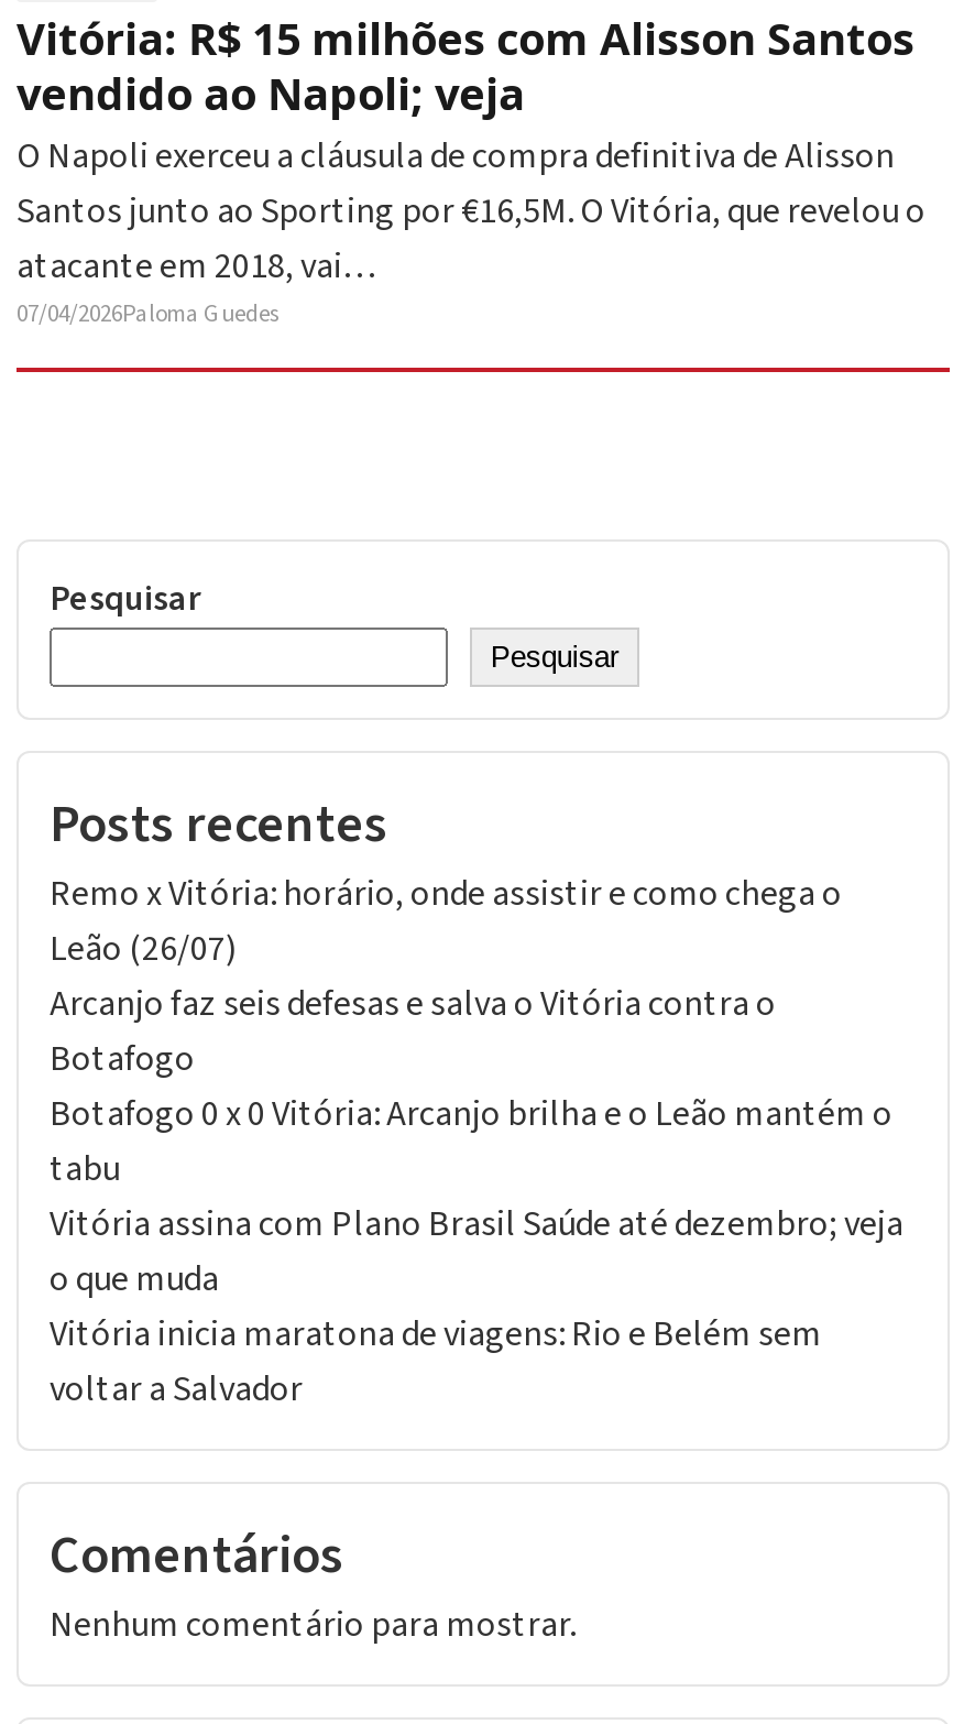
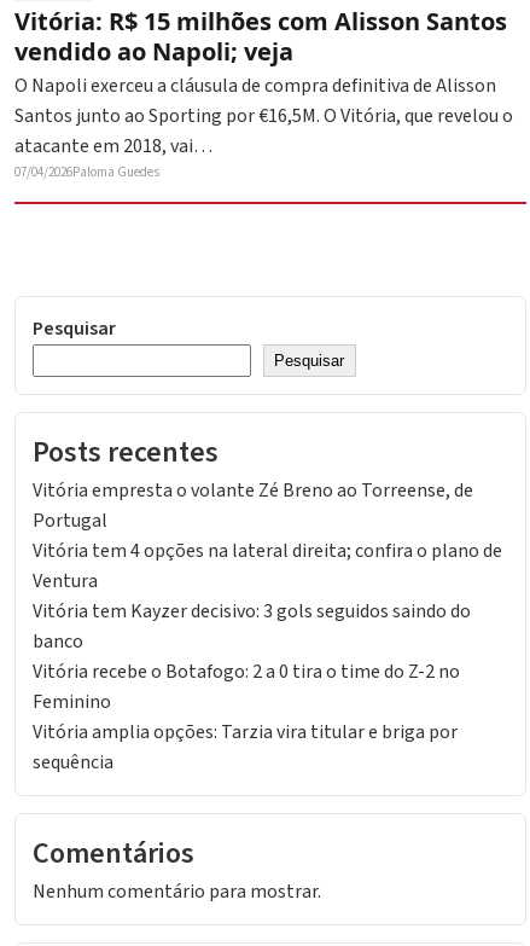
- Remo x Vitória: horário, onde assistir e como chega o
- Leão (26/07)
- Arcanjo faz seis defesas e salva o Vitória contra o
- Botafogo
- Botafogo 0 x 0 Vitória: Arcanjo brilha e o Leão mantém o
- tabu
- Vitória assina com Plano Brasil Saúde até dezembro; veja
- o que muda
- Vitória inicia maratona de viagens: Rio e Belém sem
- voltar a Salvador
+ Vitória empresta o volante Zé Breno ao Torreense, de
+ Portugal
+ Vitória tem 4 opções na lateral direita; confira o plano de
+ Ventura
+ Vitória tem Kayzer decisivo: 3 gols seguidos saindo do
+ banco
+ Vitória recebe o Botafogo: 2 a 0 tira o time do Z-2 no
+ Feminino
+ Vitória amplia opções: Tarzia vira titular e briga por
+ sequência
